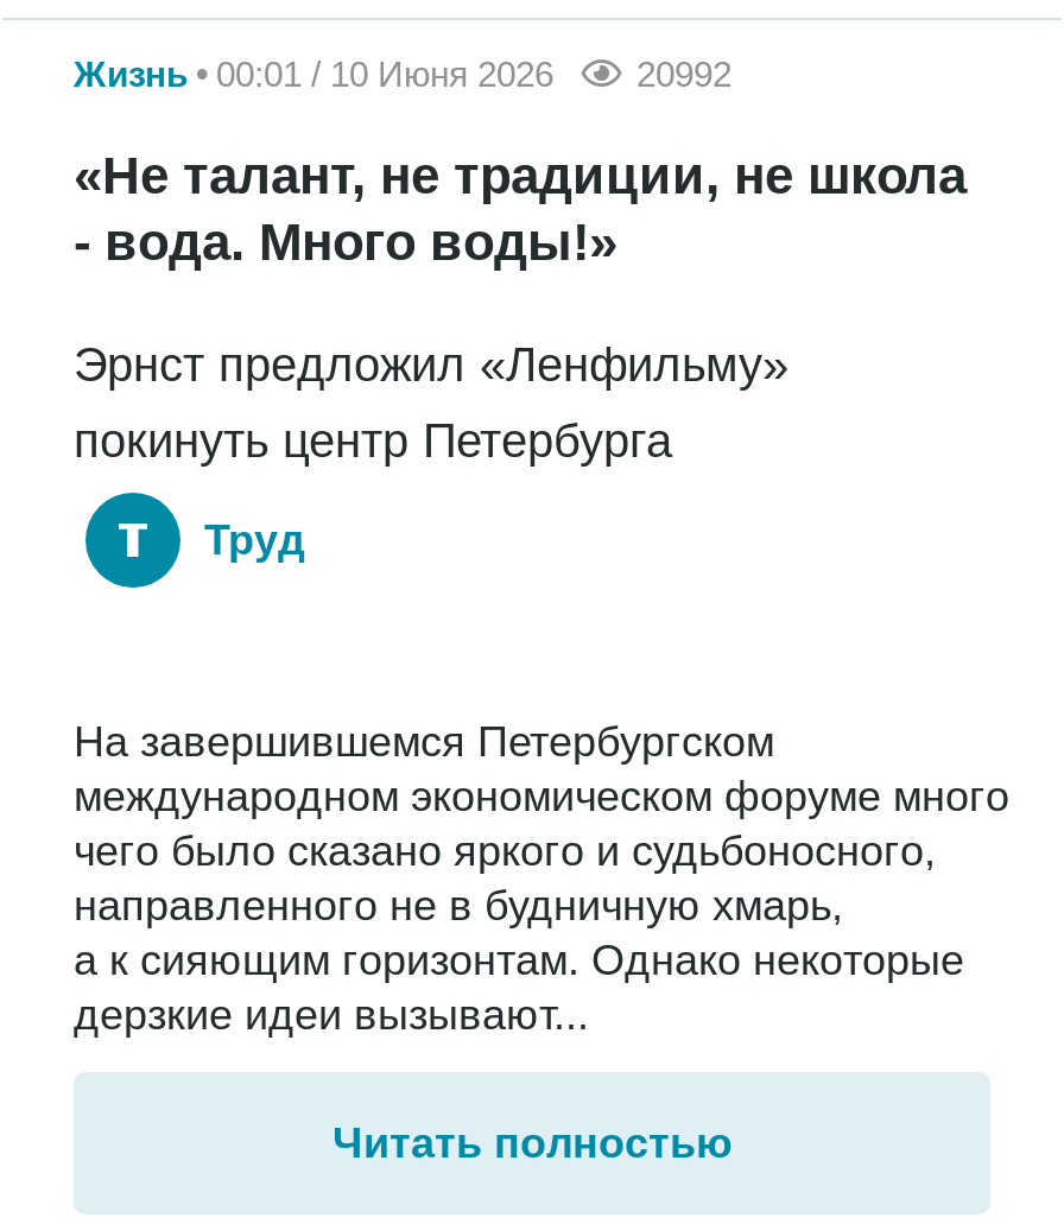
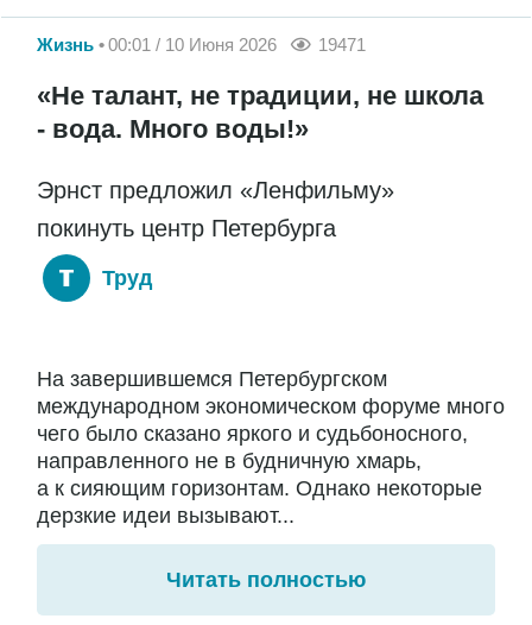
- 20992
+ 19471
